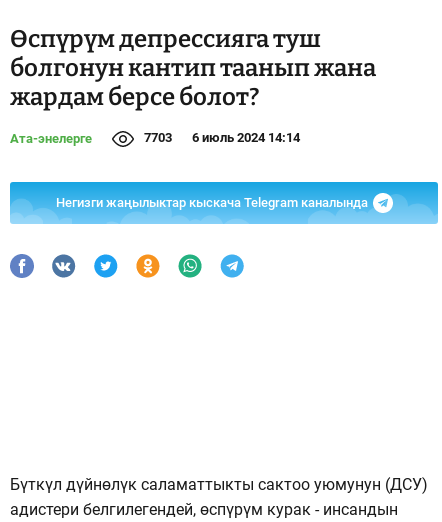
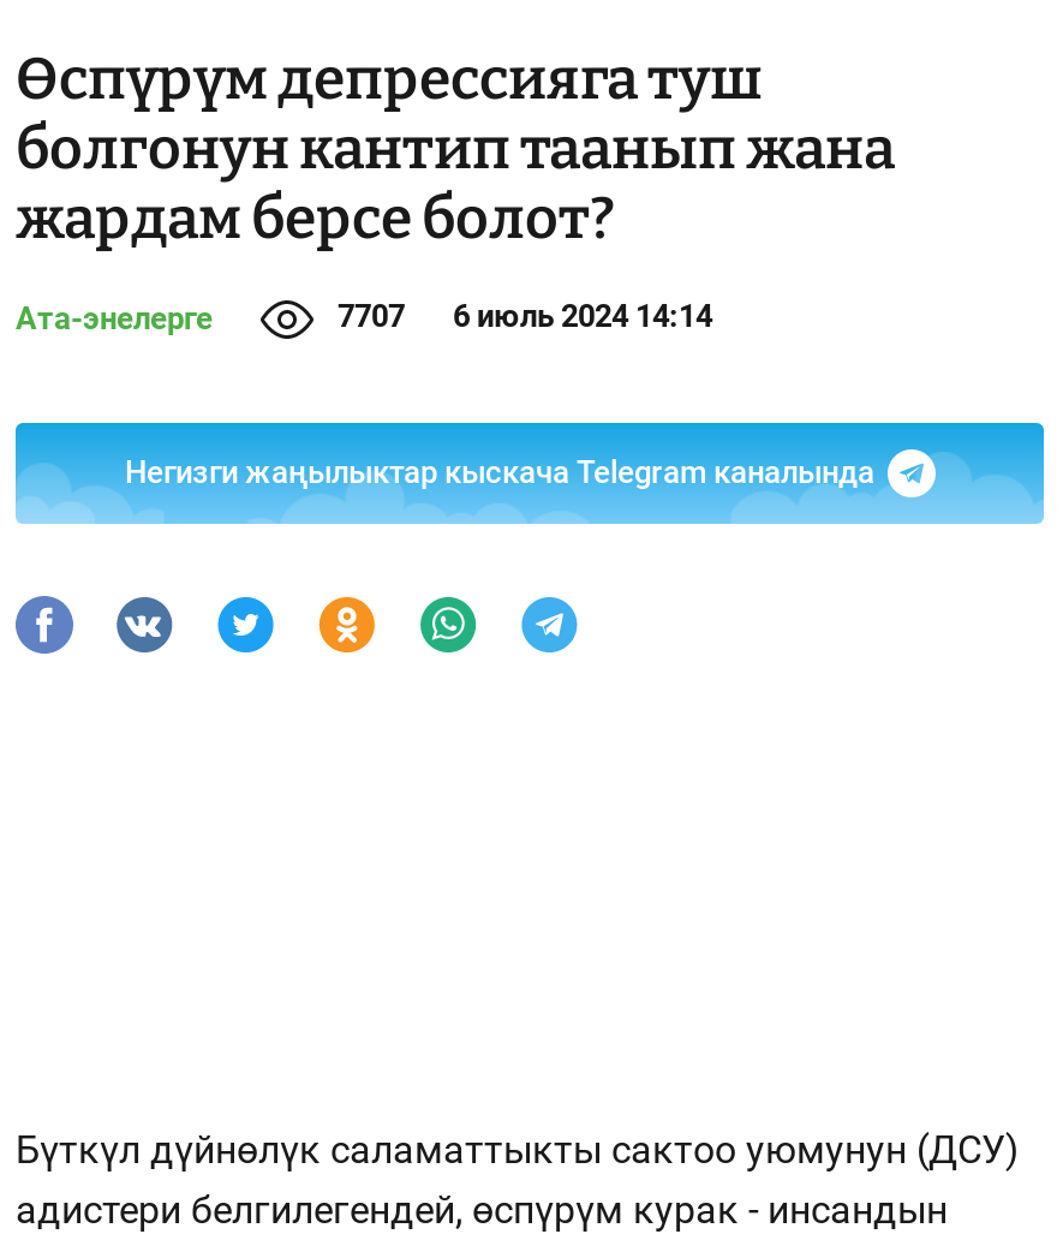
- 7703
+ 7707
